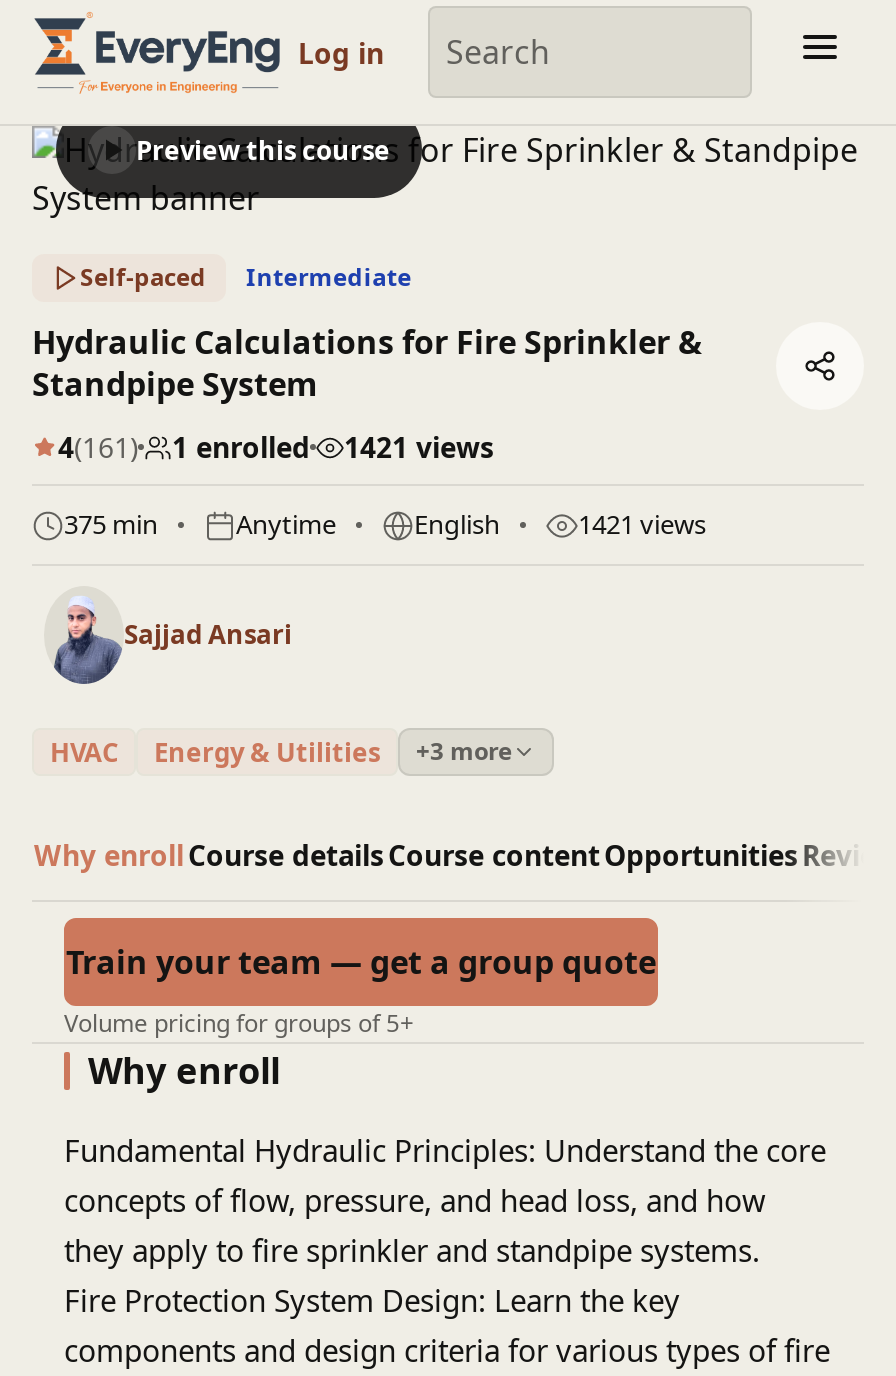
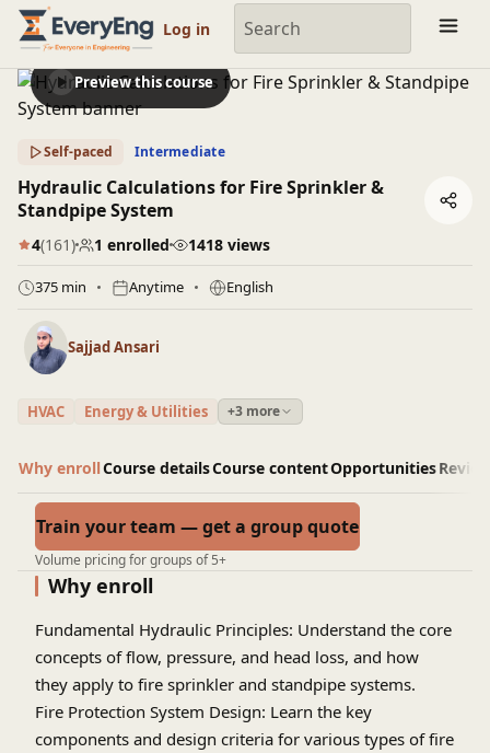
- 4(161) 1 enrolled 1421 views
+ 4(161) 1 enrolled 1418 views

- 1421 views
